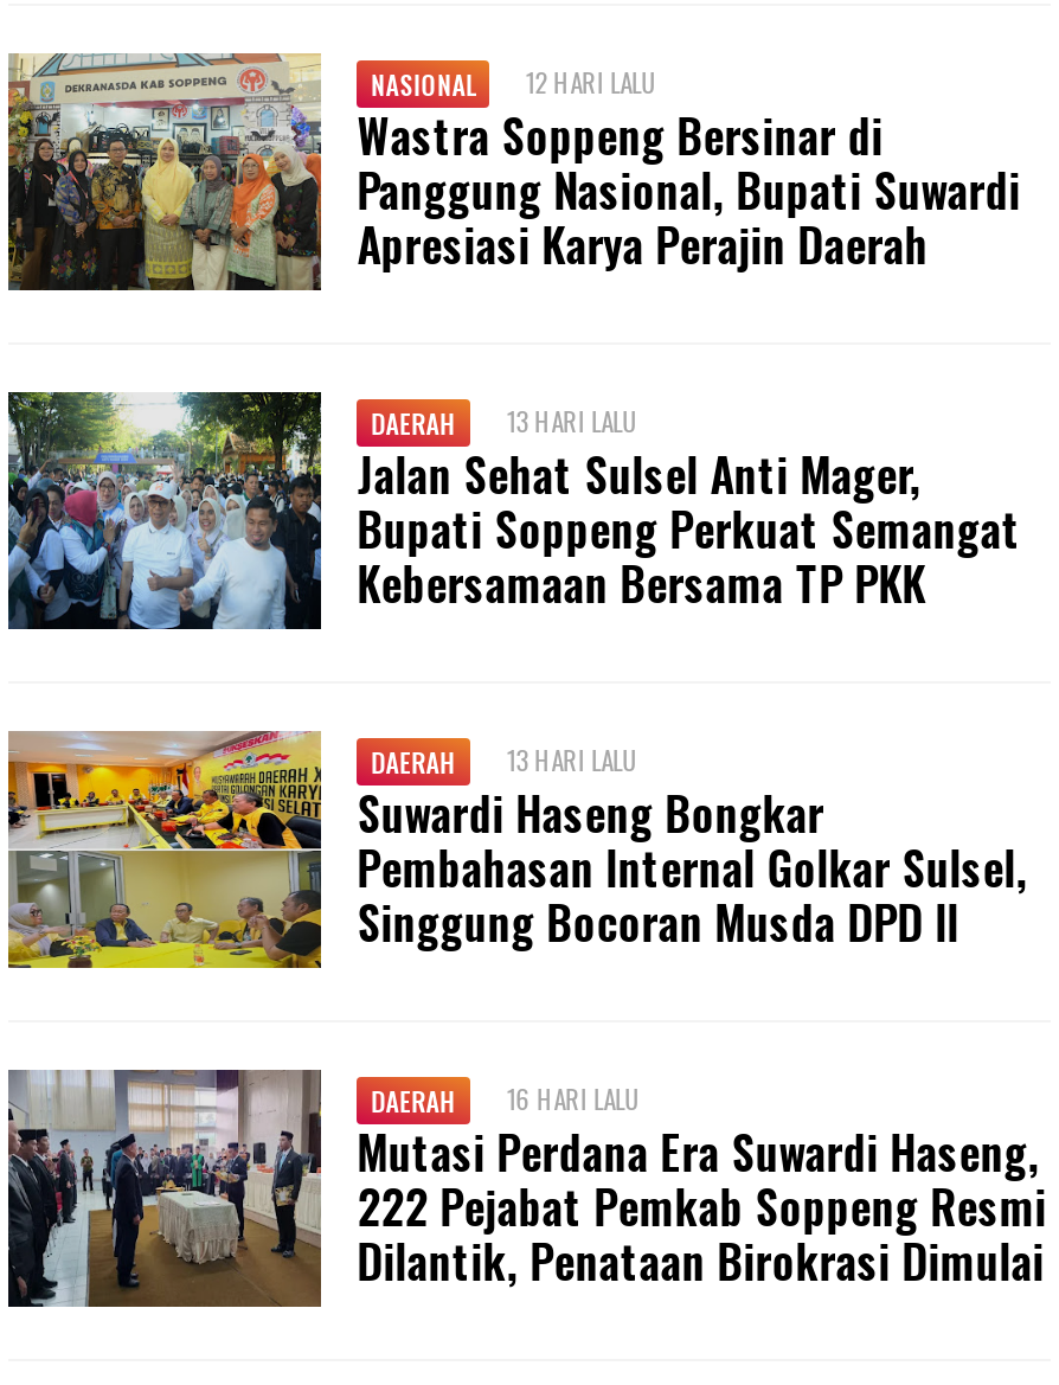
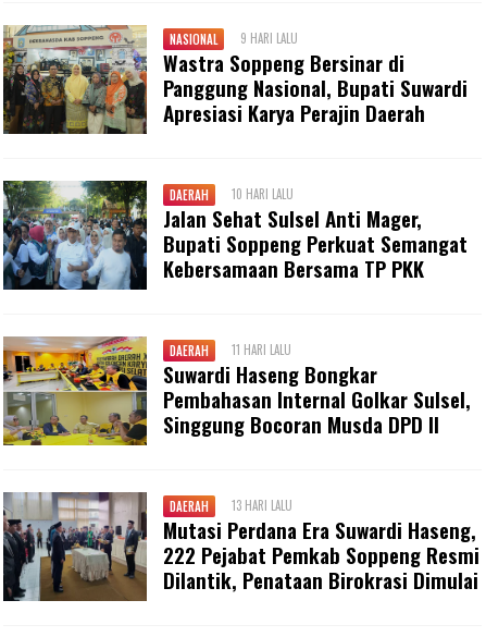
- NASIONAL 12 HARI LALU
+ NASIONAL 9 HARI LALU

- DAERAH 13 HARI LALU
+ DAERAH 10 HARI LALU

- DAERAH 13 HARI LALU
+ DAERAH 11 HARI LALU

- DAERAH 16 HARI LALU
+ DAERAH 13 HARI LALU
